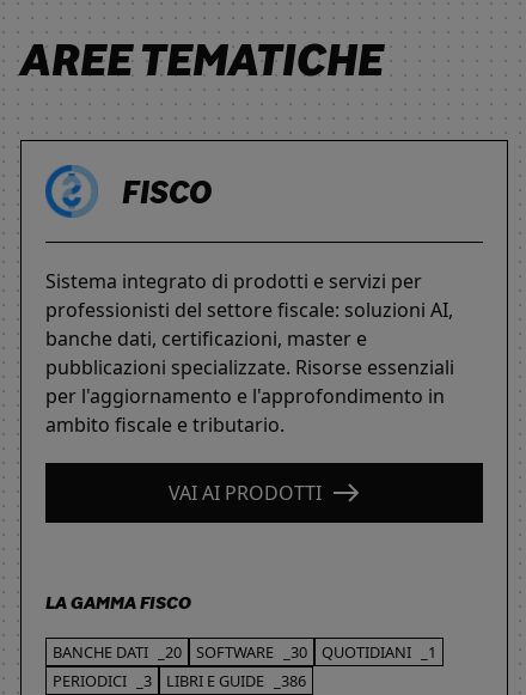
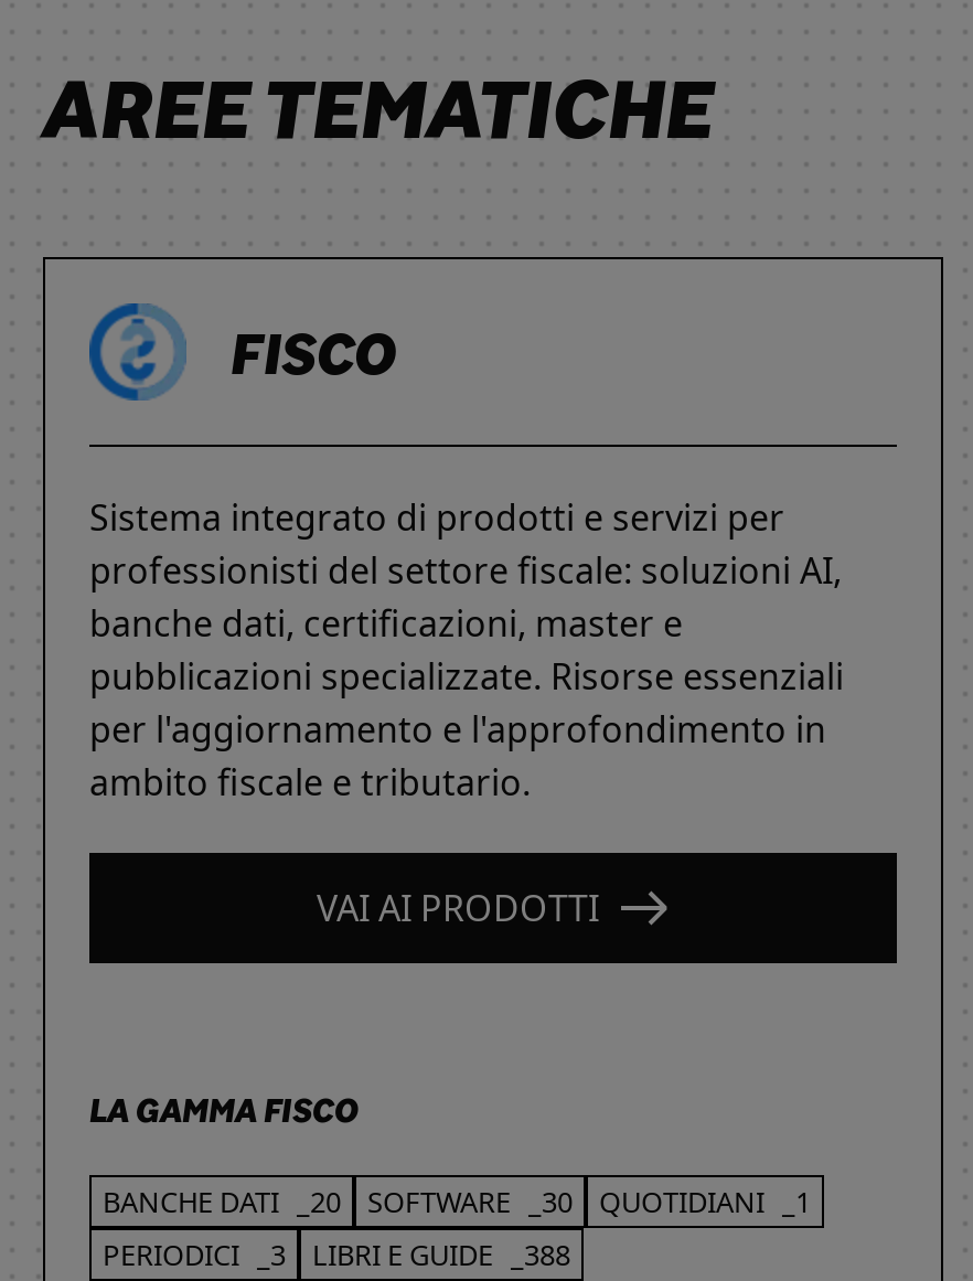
- PERIODICI _3 LIBRI E GUIDE _386
+ PERIODICI _3 LIBRI E GUIDE _388
